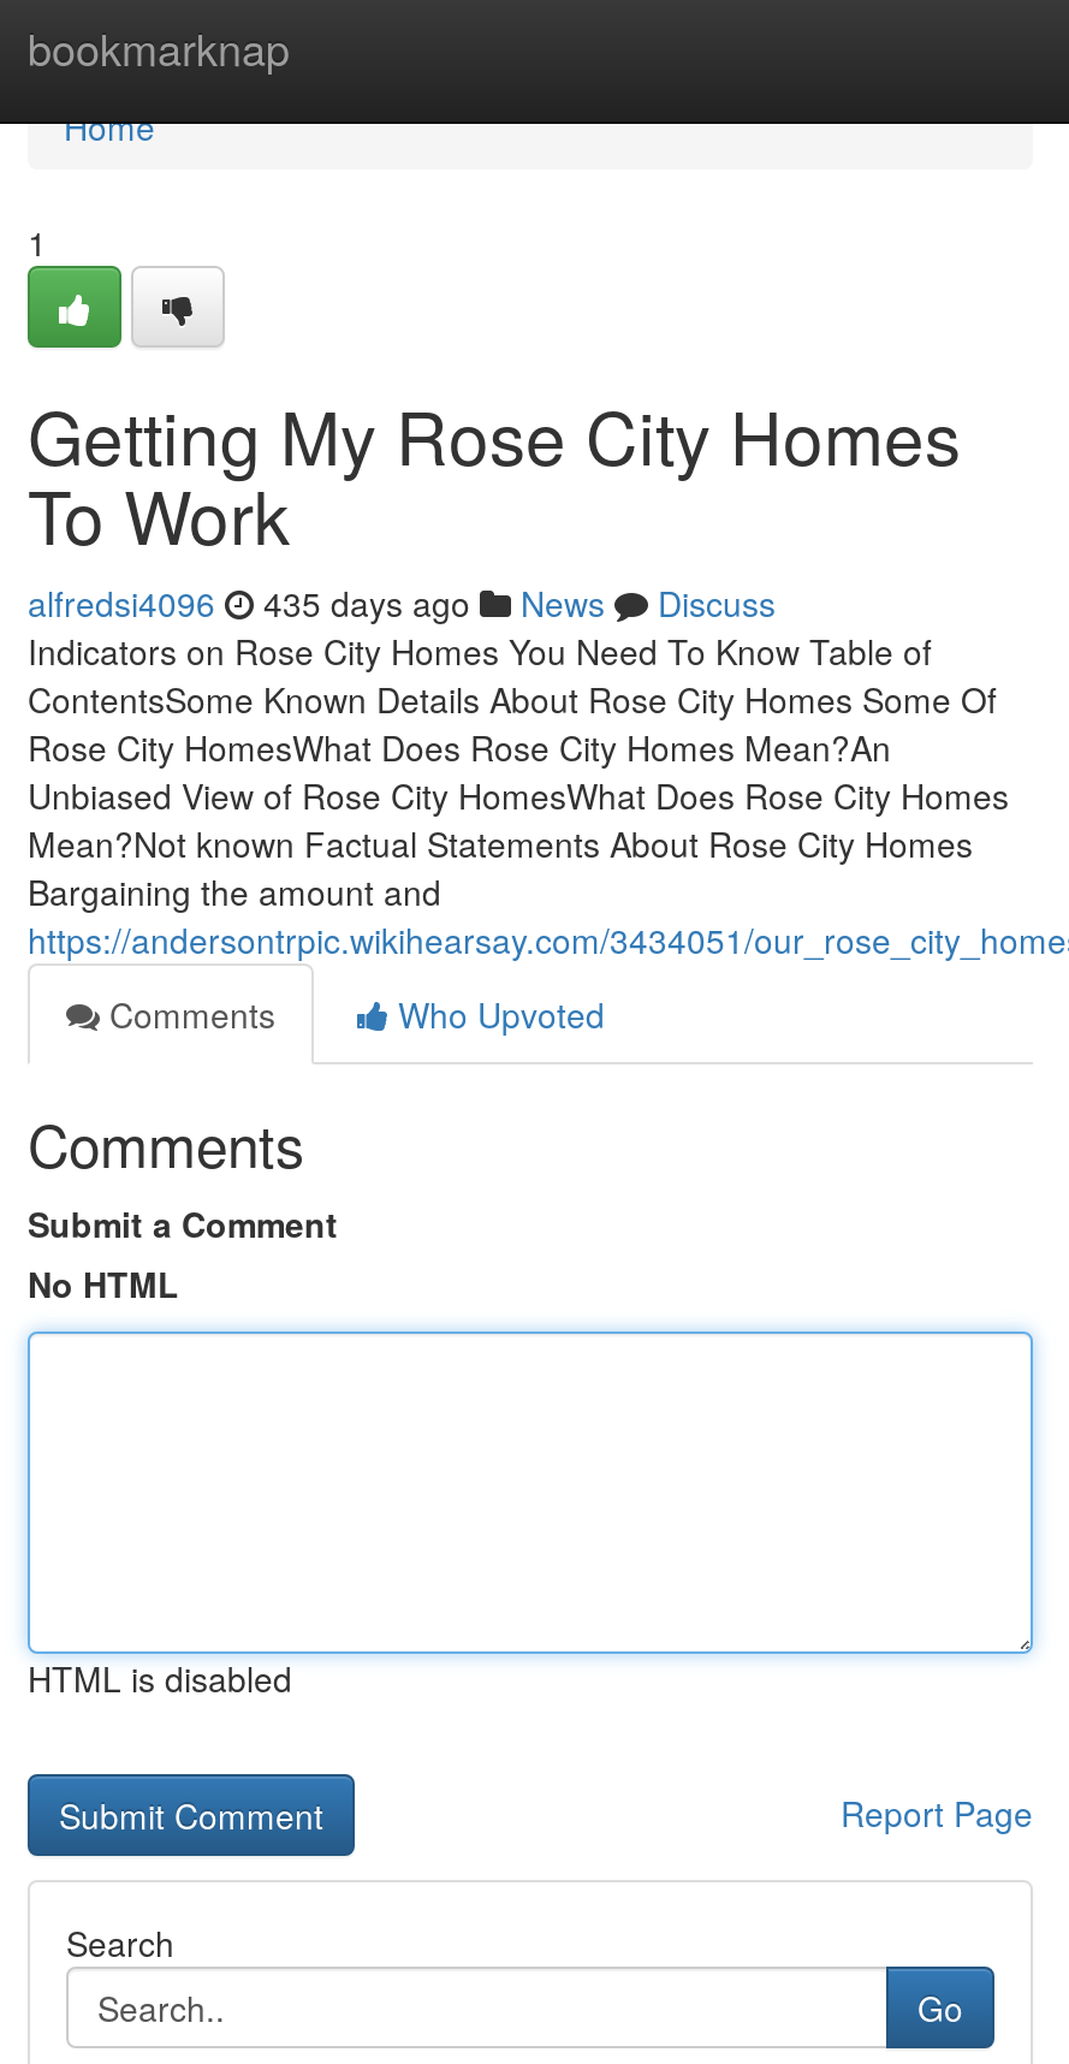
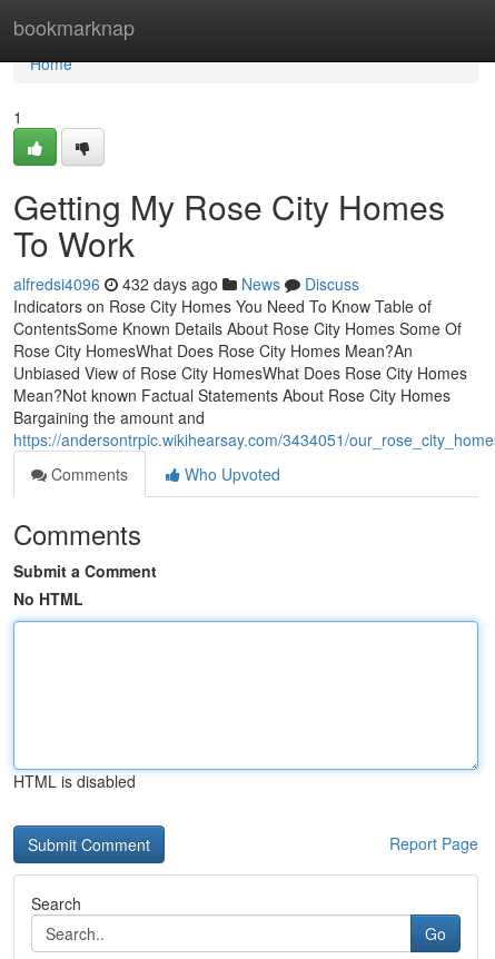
- alfredsi4096 435 days ago News Discuss
+ alfredsi4096 432 days ago News Discuss
